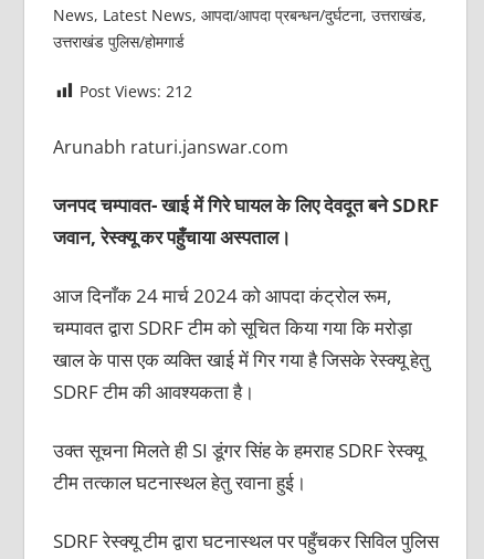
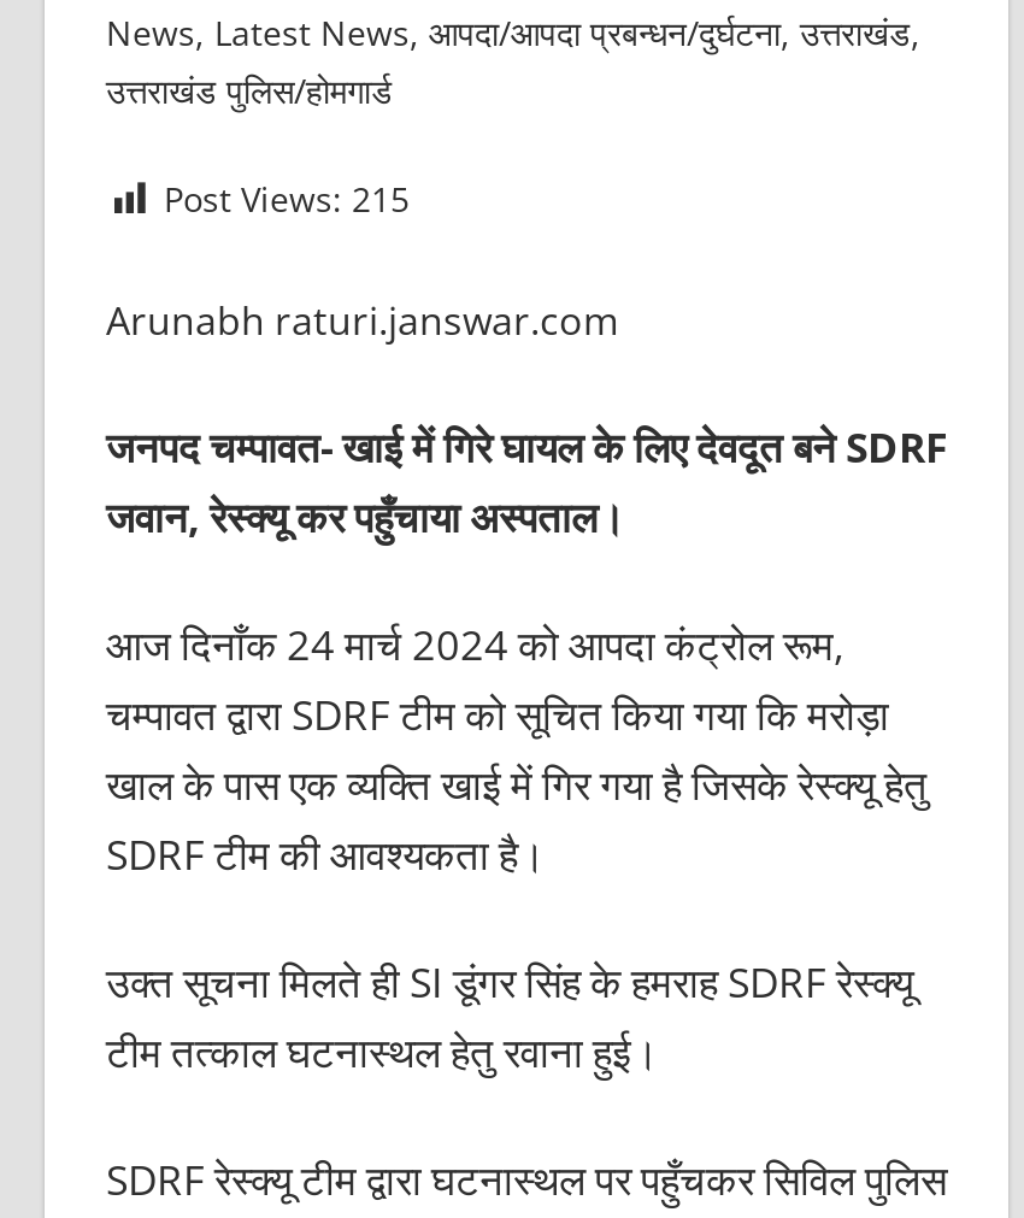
- Post Views: 212
+ Post Views: 215
